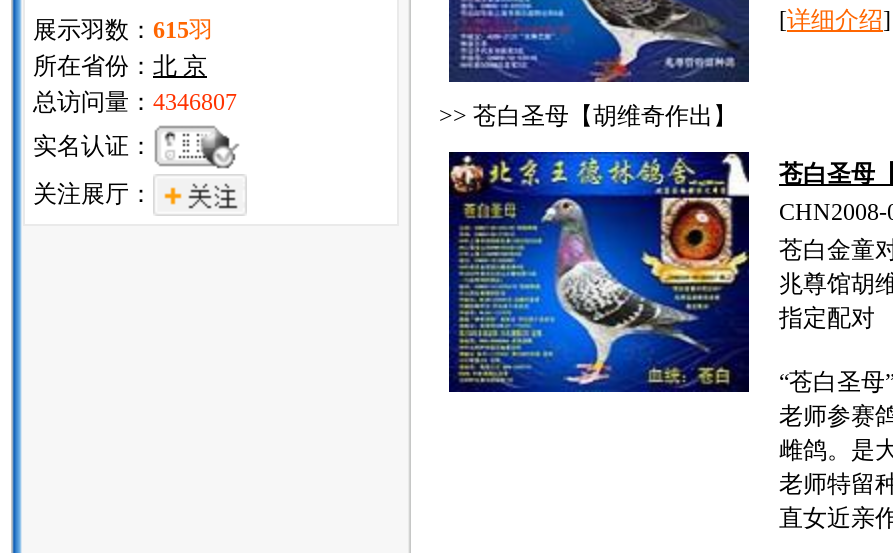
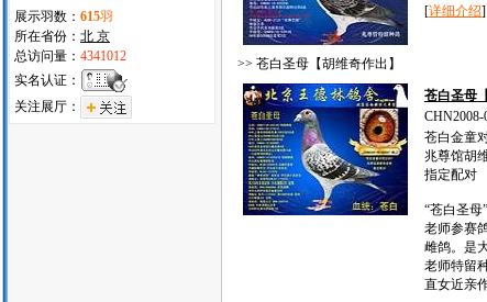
- 总访问量：4346807
+ 总访问量：4341012
